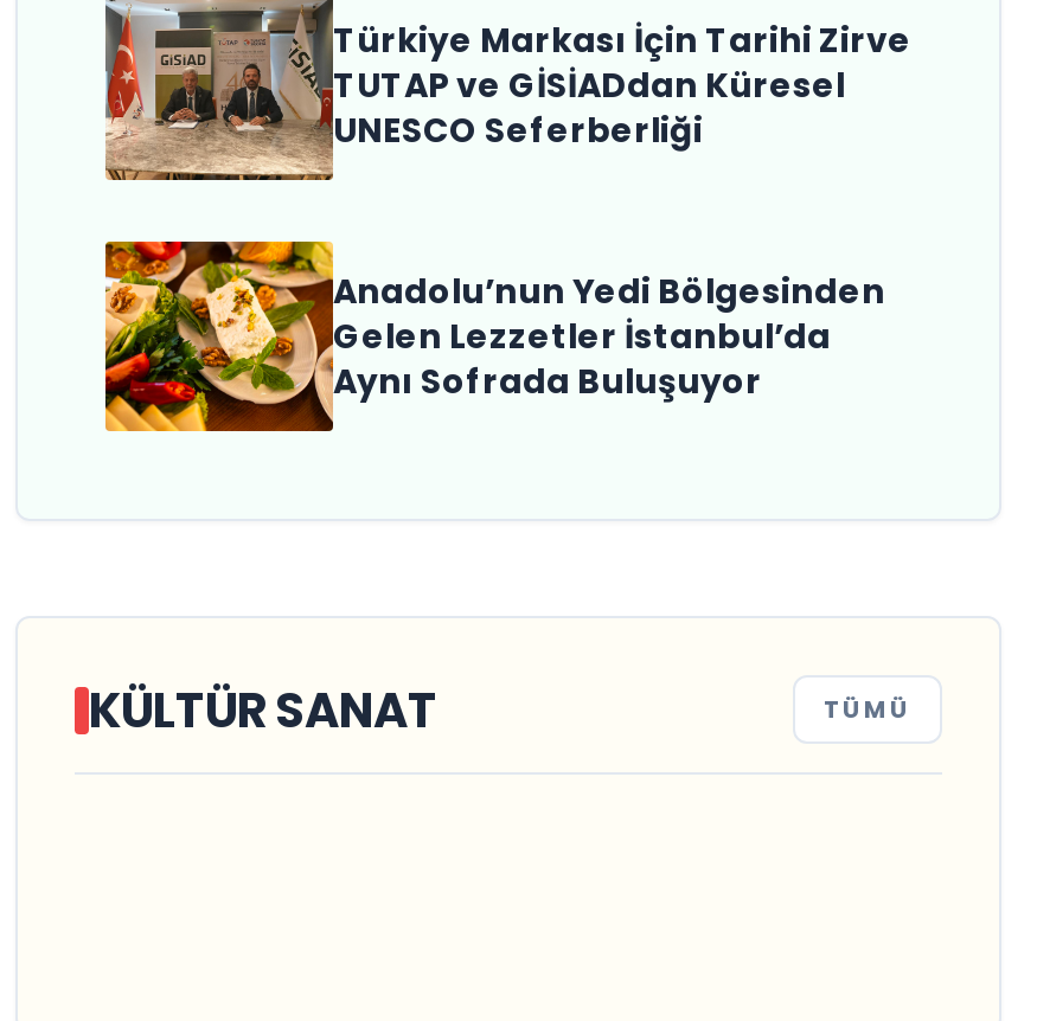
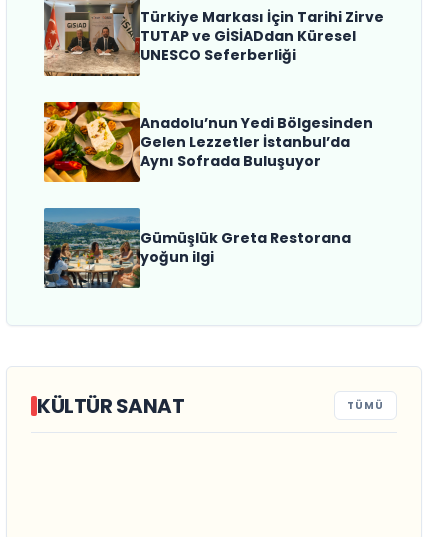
+ [image]
+ Gümüşlük Greta Restorana
+ yoğun ilgi
